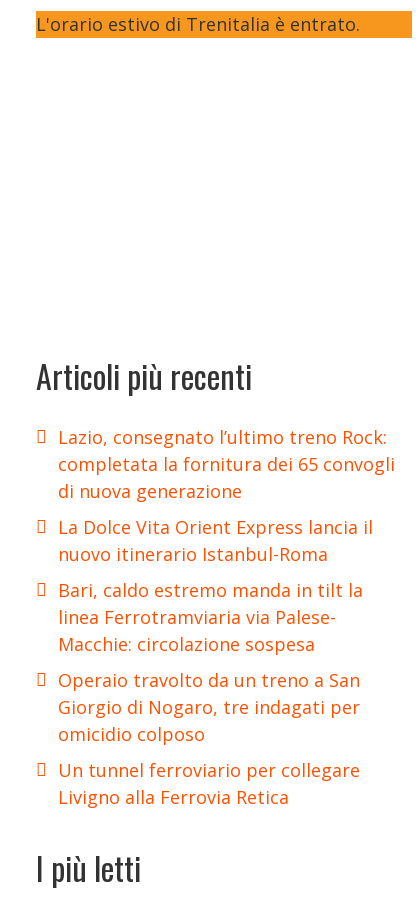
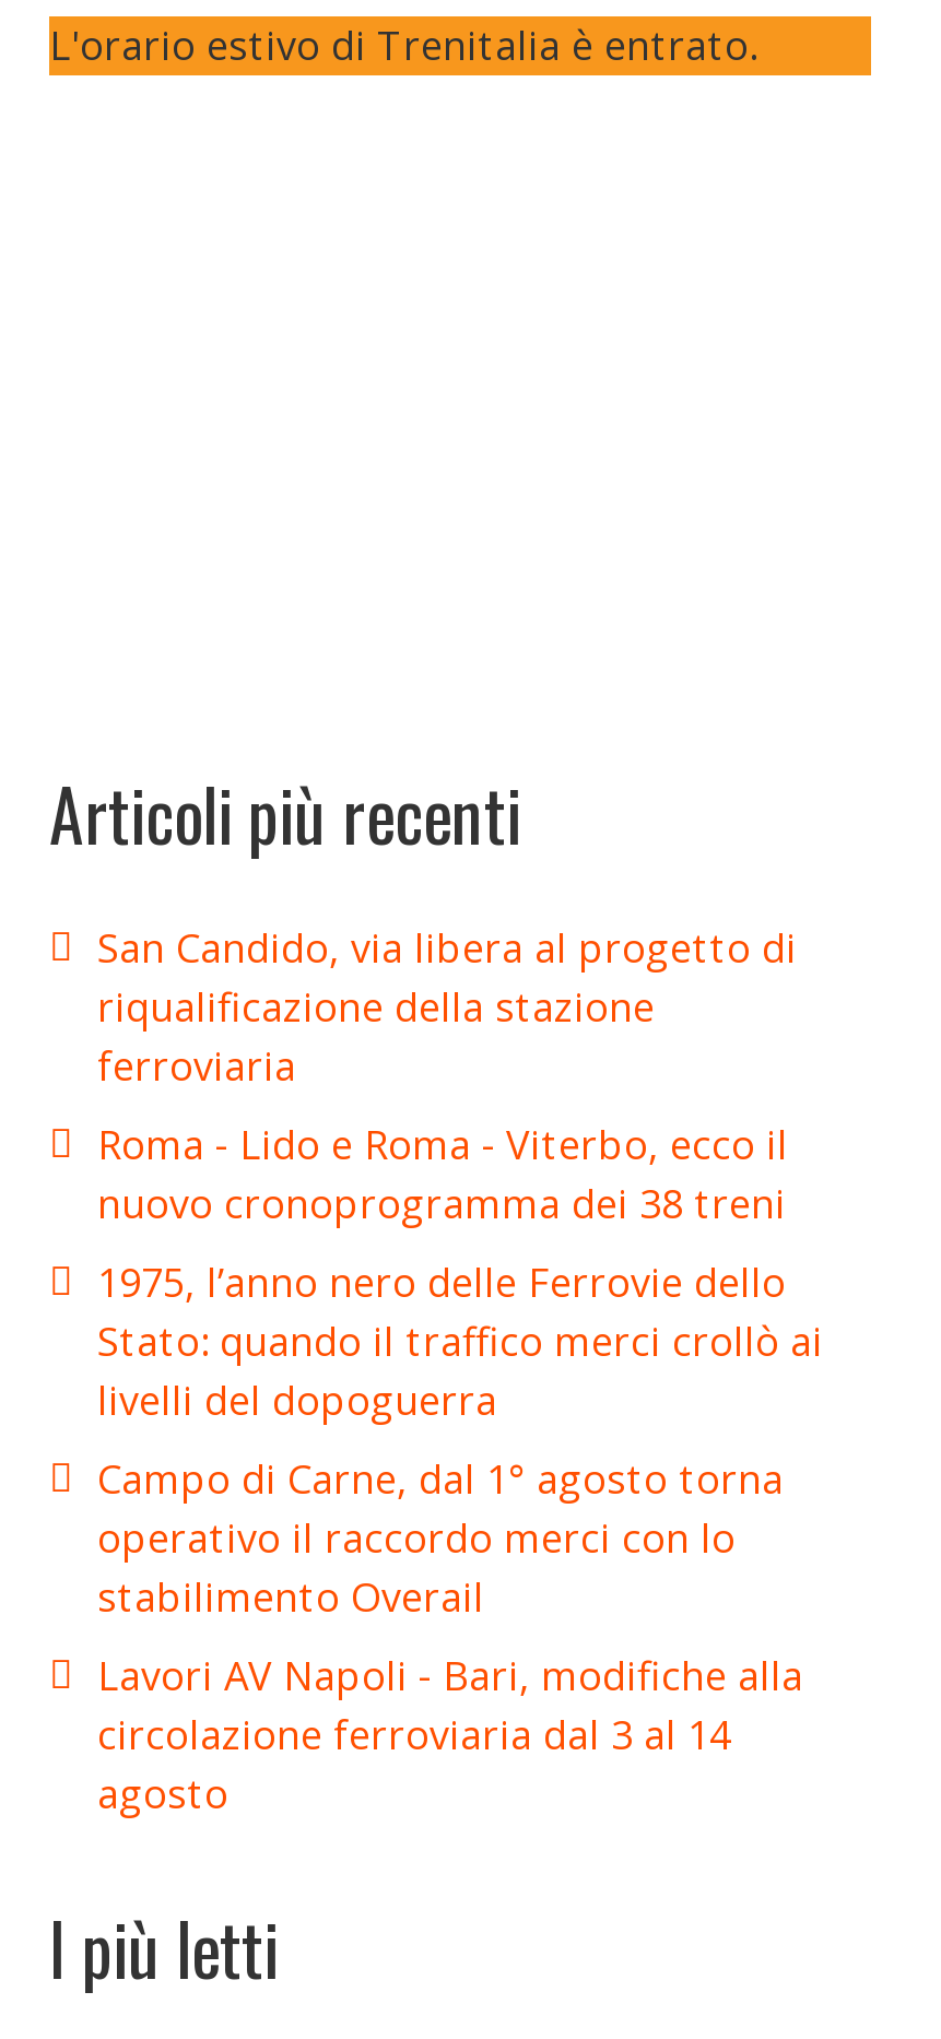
- Lazio, consegnato l’ultimo treno Rock:
- completata la fornitura dei 65 convogli
- di nuova generazione
+ San Candido, via libera al progetto di
+ riqualificazione della stazione
+ ferroviaria

- La Dolce Vita Orient Express lancia il
- nuovo itinerario Istanbul-Roma
+ Roma - Lido e Roma - Viterbo, ecco il
+ nuovo cronoprogramma dei 38 treni

- Bari, caldo estremo manda in tilt la
- linea Ferrotramviaria via Palese-
- Macchie: circolazione sospesa
+ 1975, l’anno nero delle Ferrovie dello
+ Stato: quando il traffico merci crollò ai
+ livelli del dopoguerra

- Operaio travolto da un treno a San
- Giorgio di Nogaro, tre indagati per
- omicidio colposo
+ Campo di Carne, dal 1° agosto torna
+ operativo il raccordo merci con lo
+ stabilimento Overail

- Un tunnel ferroviario per collegare
- Livigno alla Ferrovia Retica
+ Lavori AV Napoli - Bari, modifiche alla
+ circolazione ferroviaria dal 3 al 14
+ agosto
